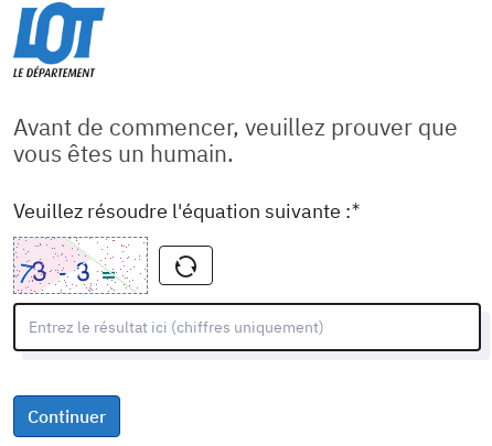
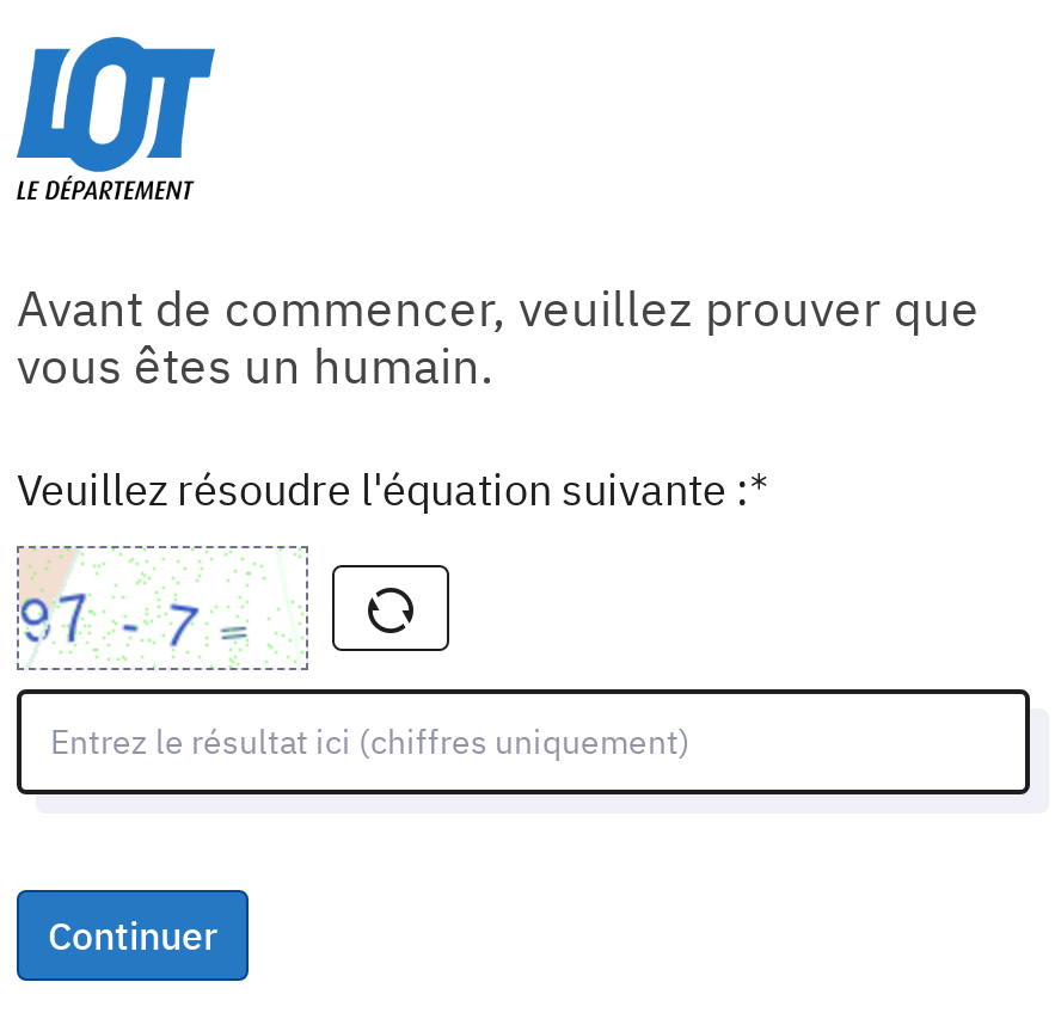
- [image]
+ [image]
